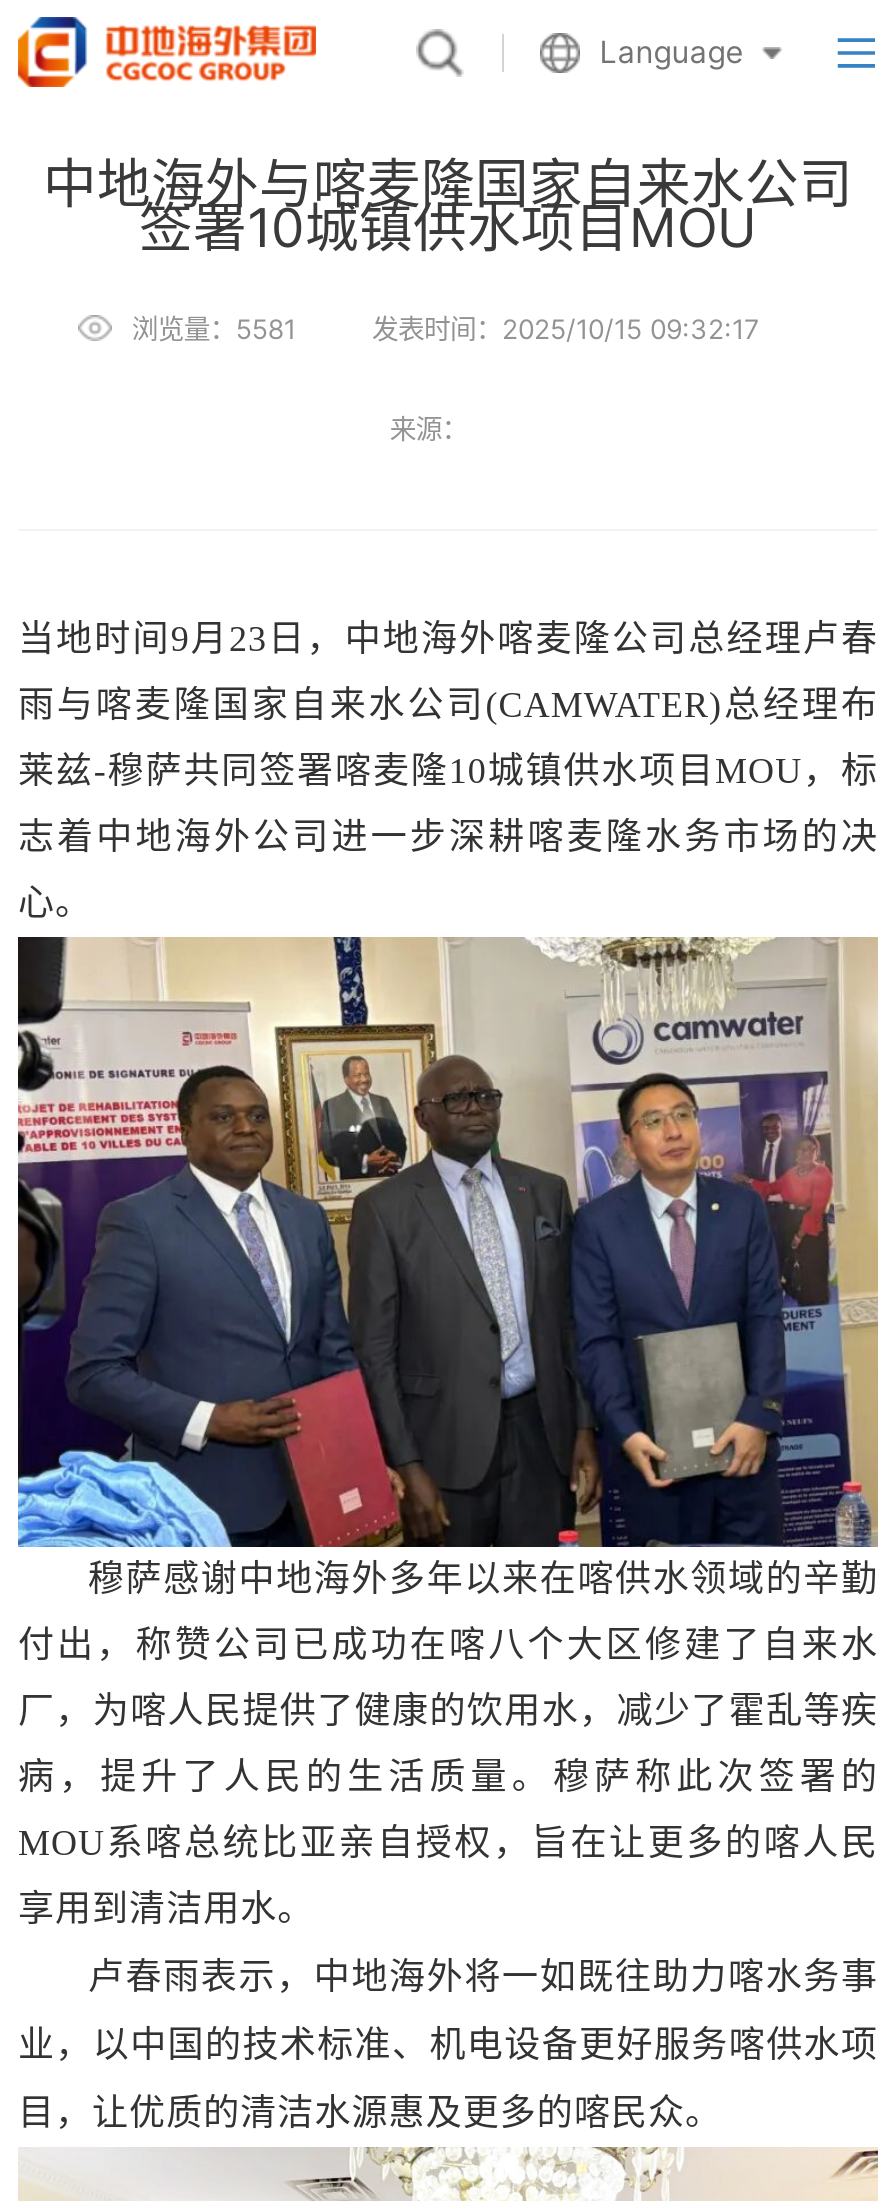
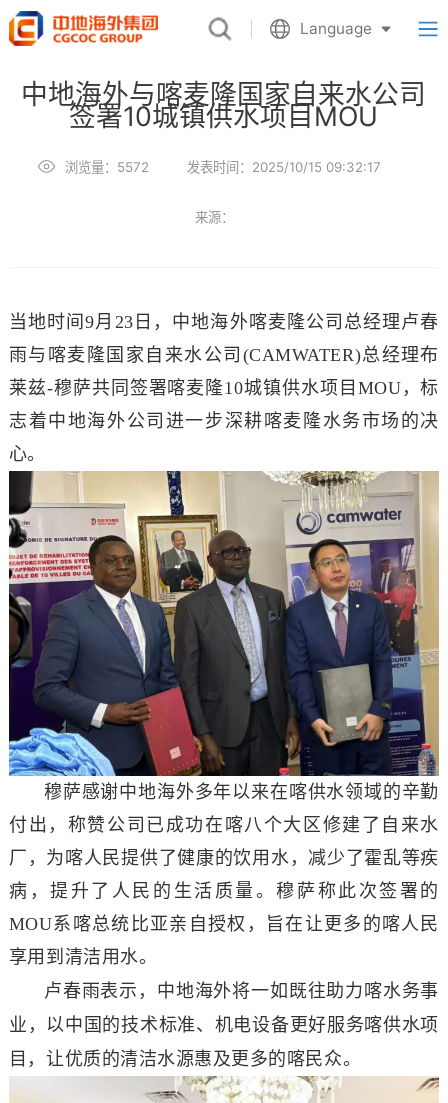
- 浏览量：5581
+ 浏览量：5572
